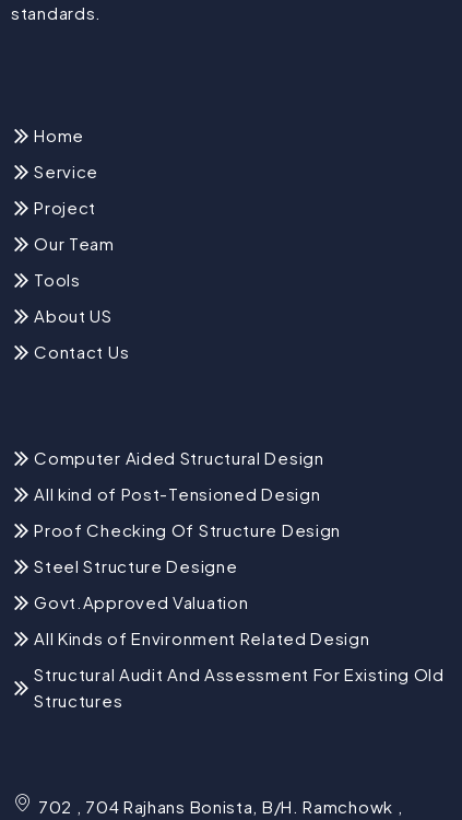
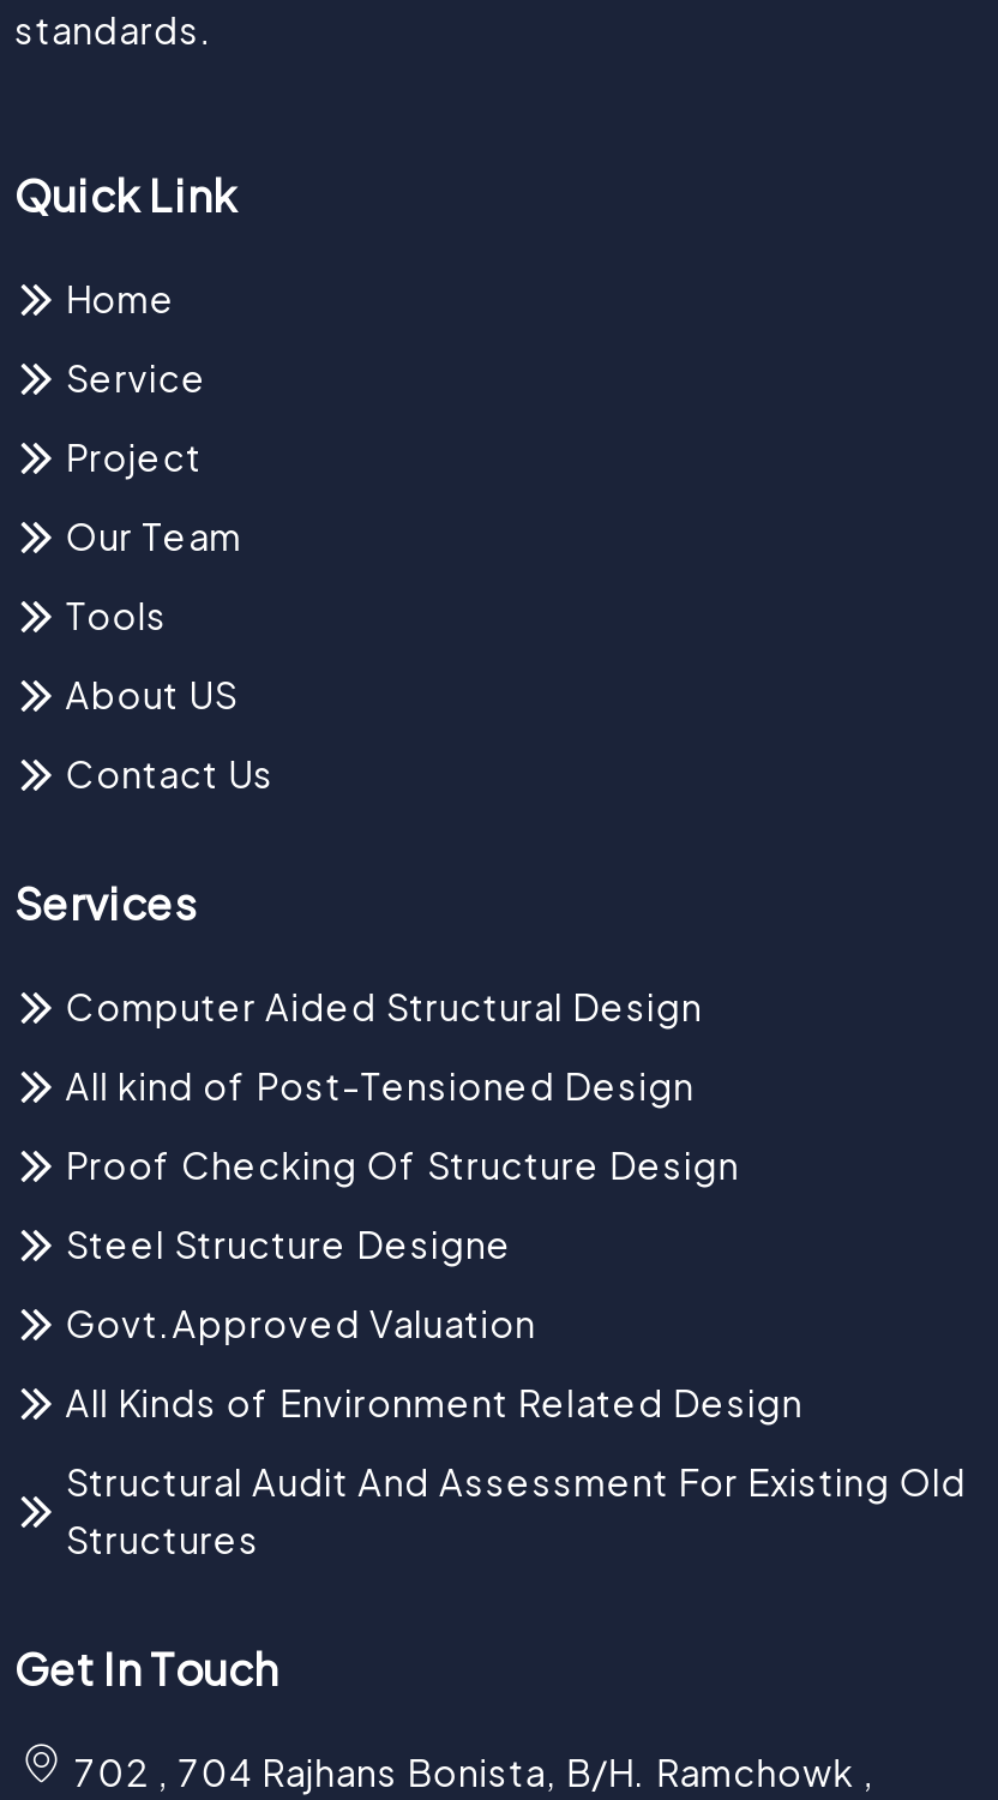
+ Quick Link

+ Services

+ Get In Touch
